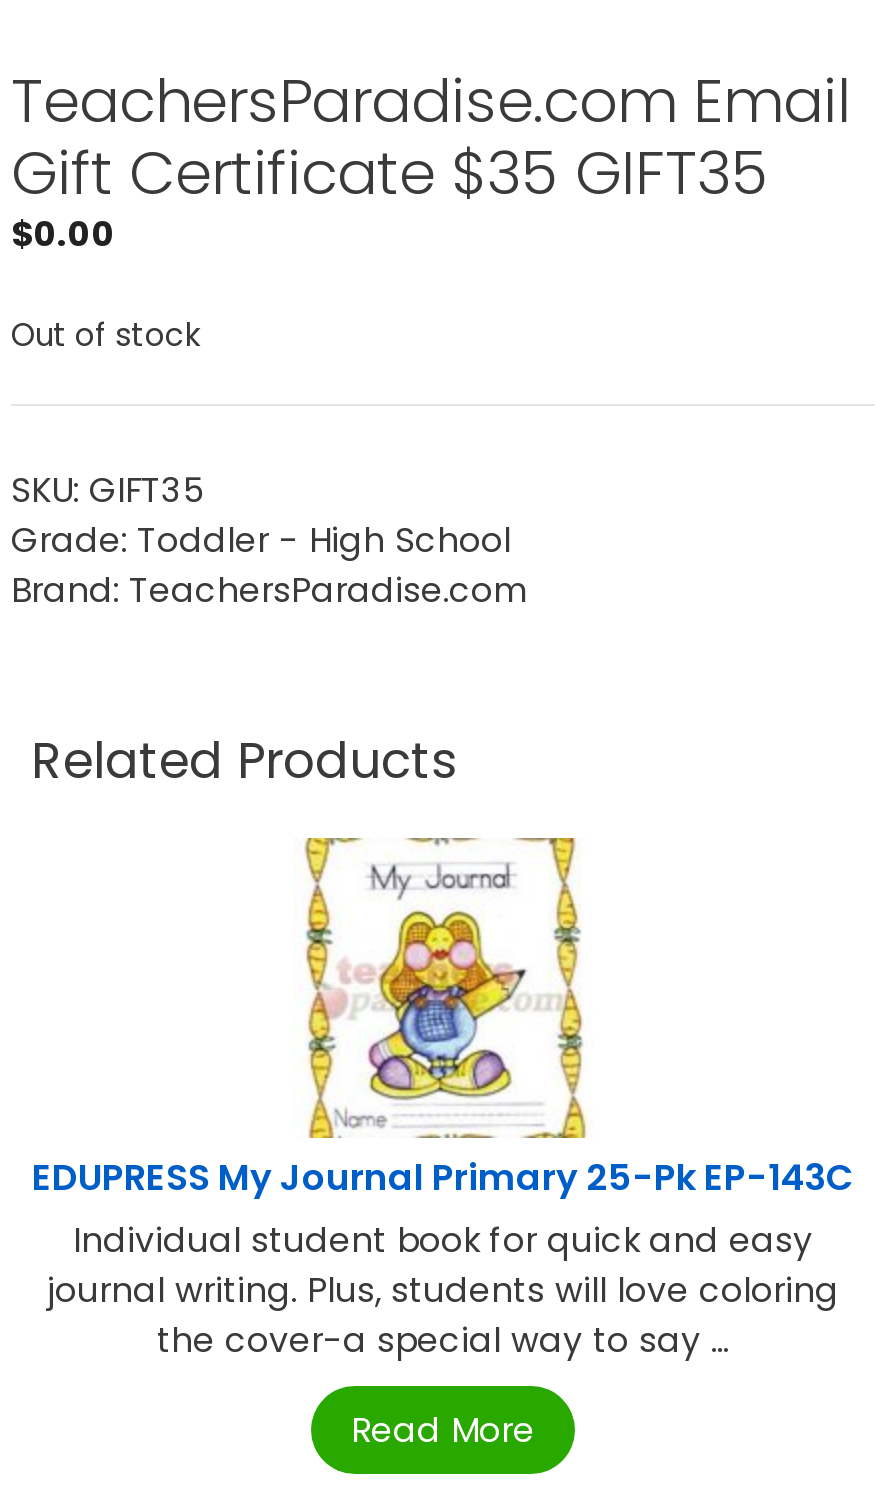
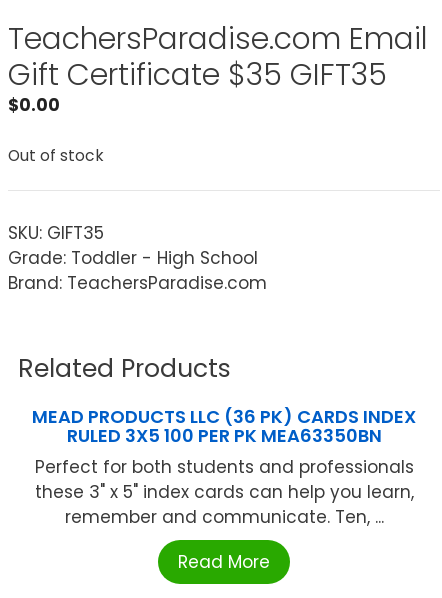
- EDUPRESS My Journal Primary 25-Pk EP-143C
- Individual student book for quick and easy
- journal writing. Plus, students will love coloring
- the cover-a special way to say ...
+ MEAD PRODUCTS LLC (36 PK) CARDS INDEX
+ RULED 3X5 100 PER PK MEA63350BN
+ Perfect for both students and professionals
+ these 3" x 5" index cards can help you learn,
+ remember and communicate. Ten, ...
